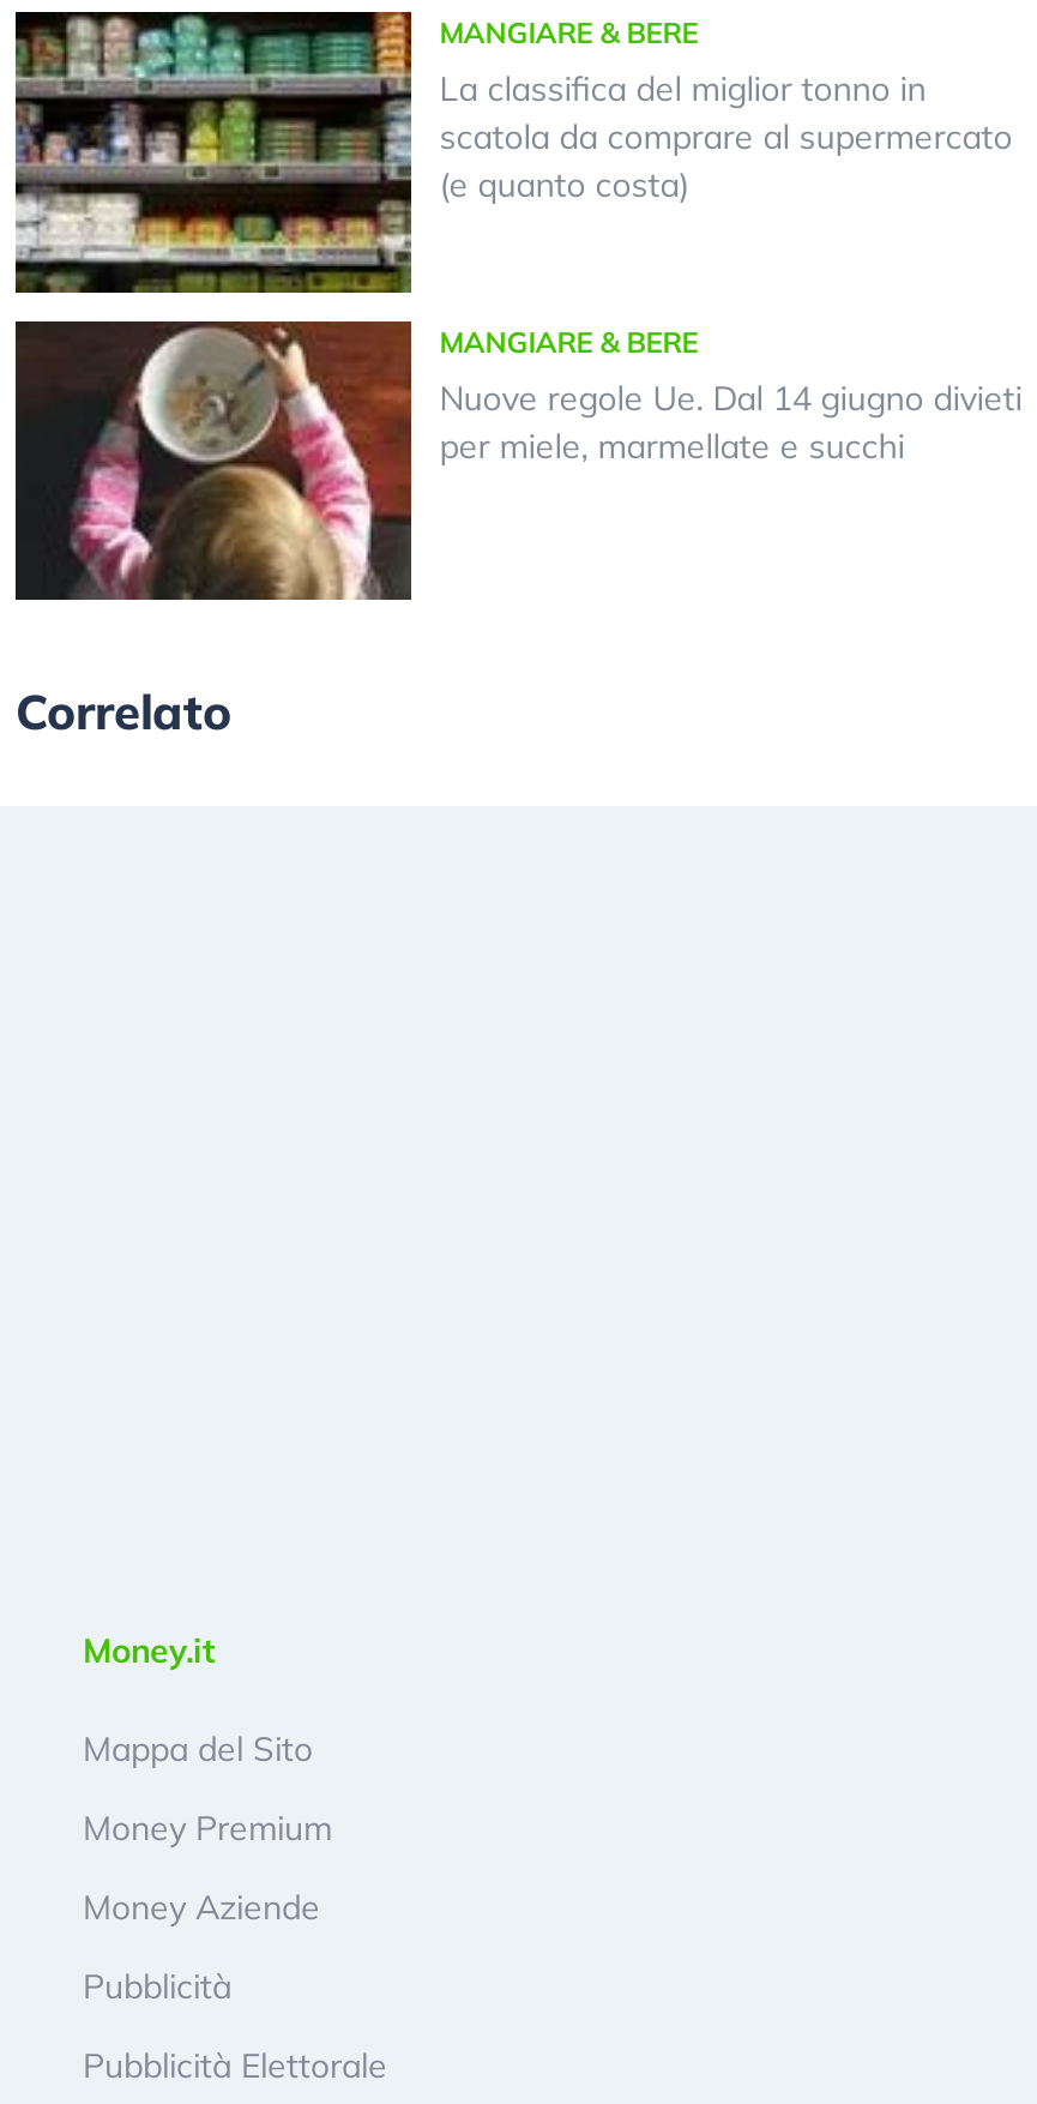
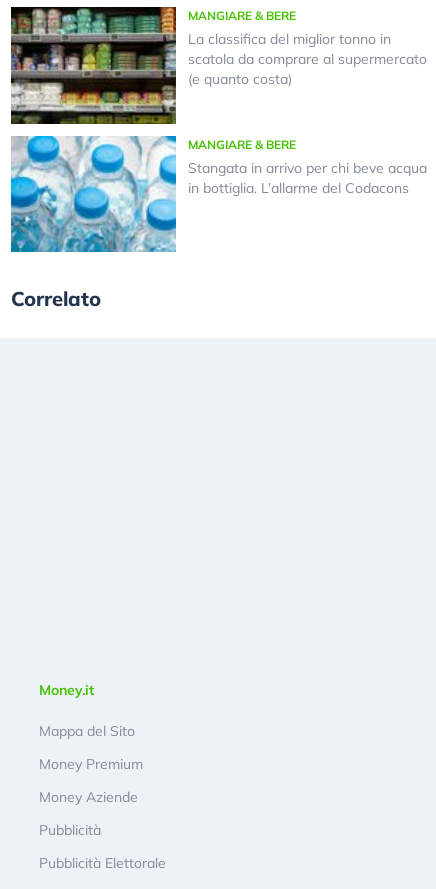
- [image]
- Nuove regole Ue. Dal 14 giugno divieti
- per miele, marmellate e succhi
+ [image]
+ Stangata in arrivo per chi beve acqua
+ in bottiglia. L’allarme del Codacons
